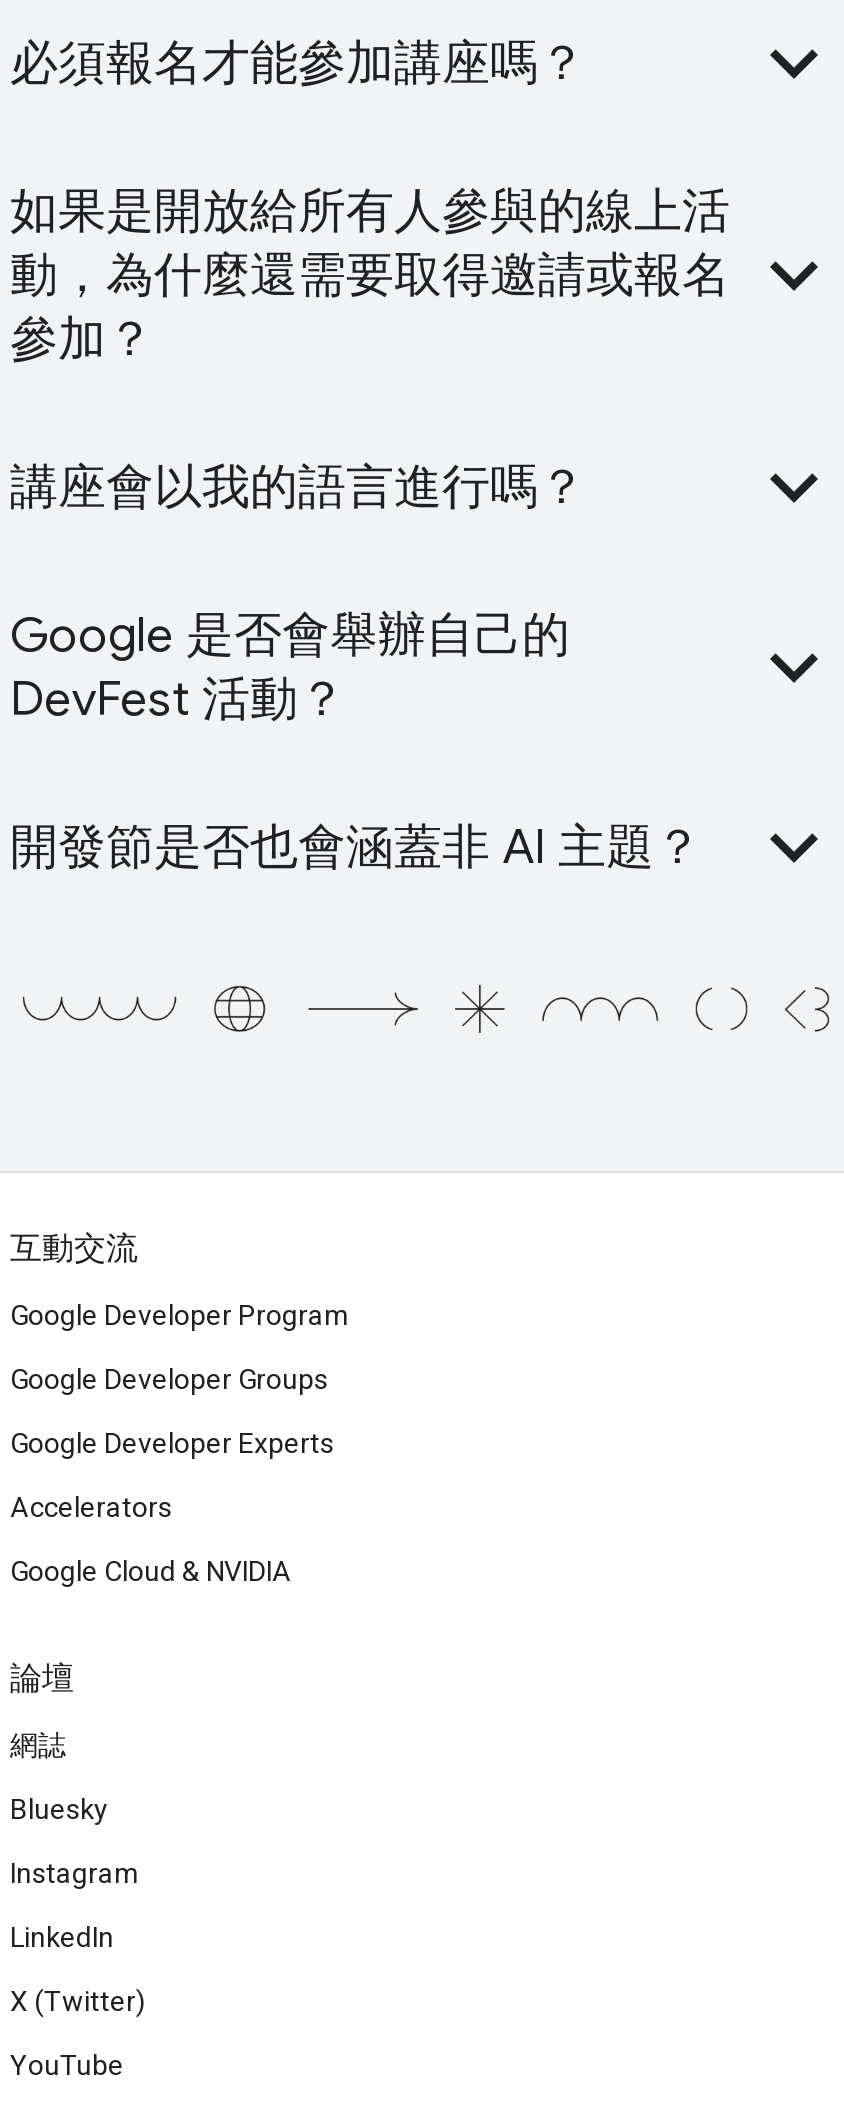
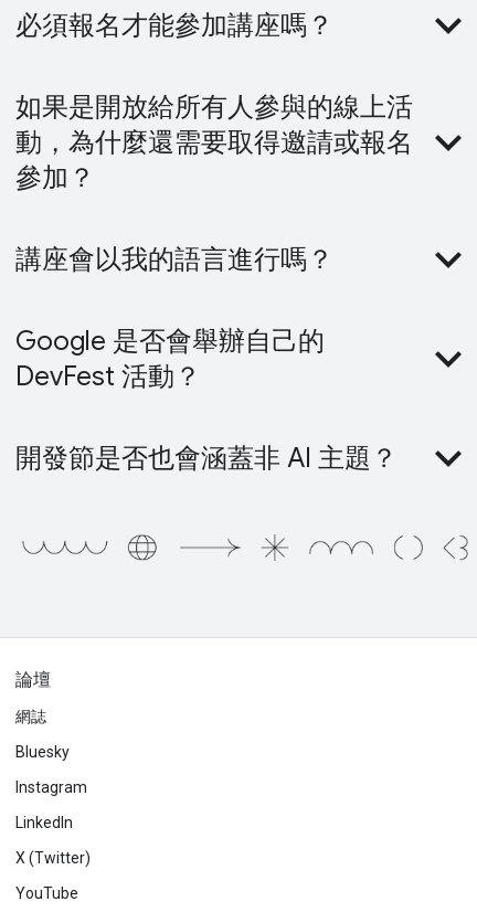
- 互動交流
- Google Developer Program
- Google Developer Groups
- Google Developer Experts
- Accelerators
- Google Cloud & NVIDIA
